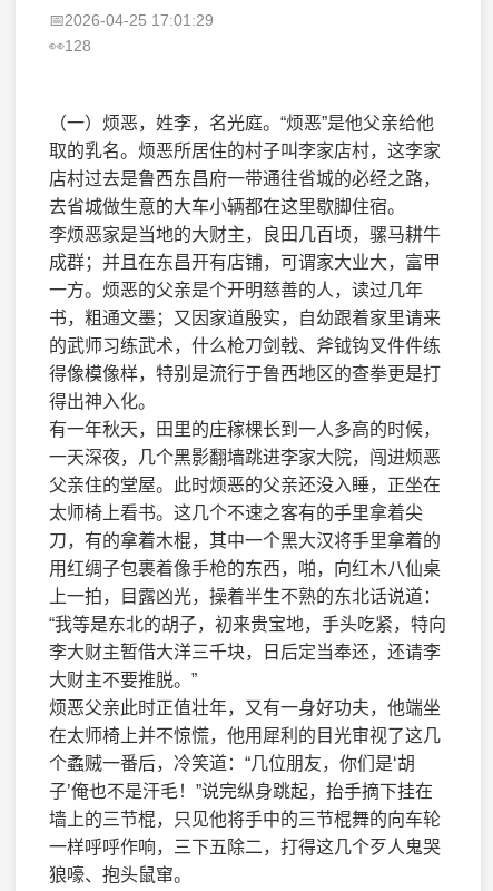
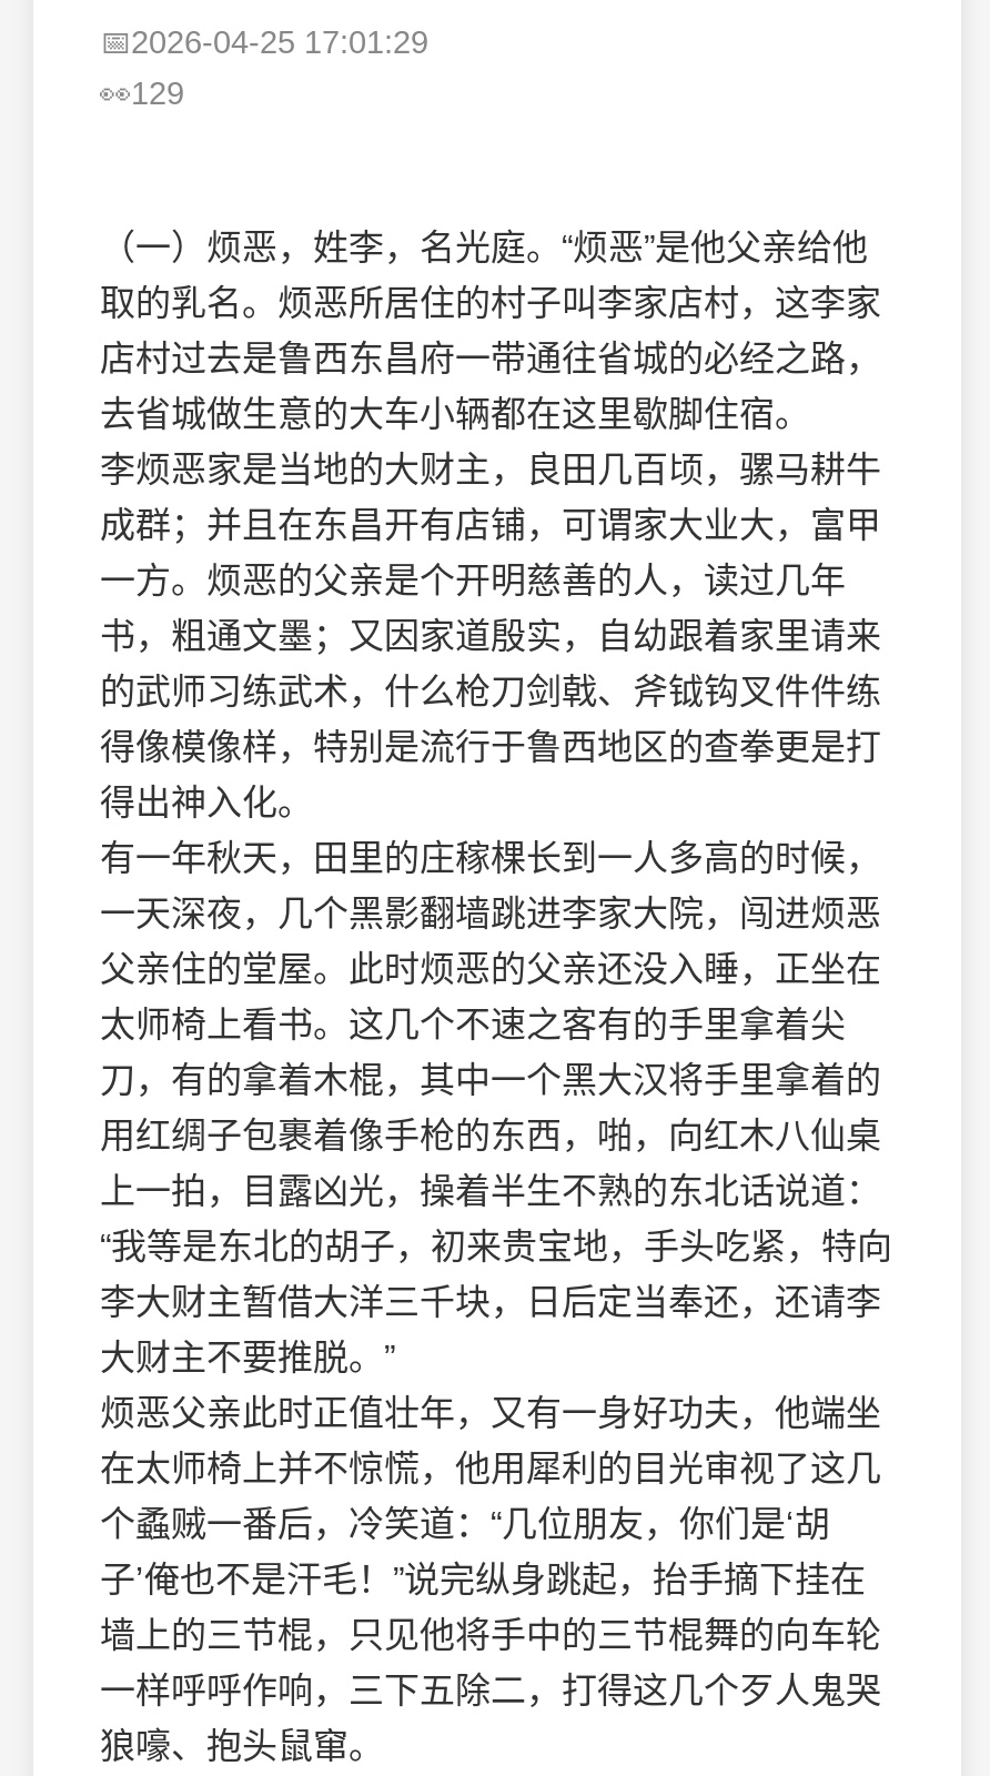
- 128
+ 129
